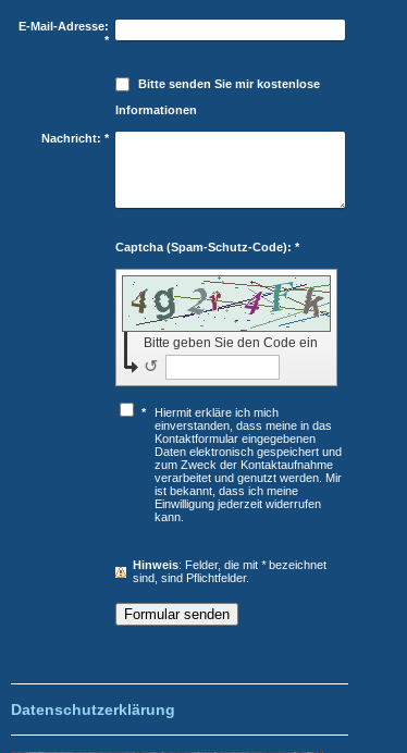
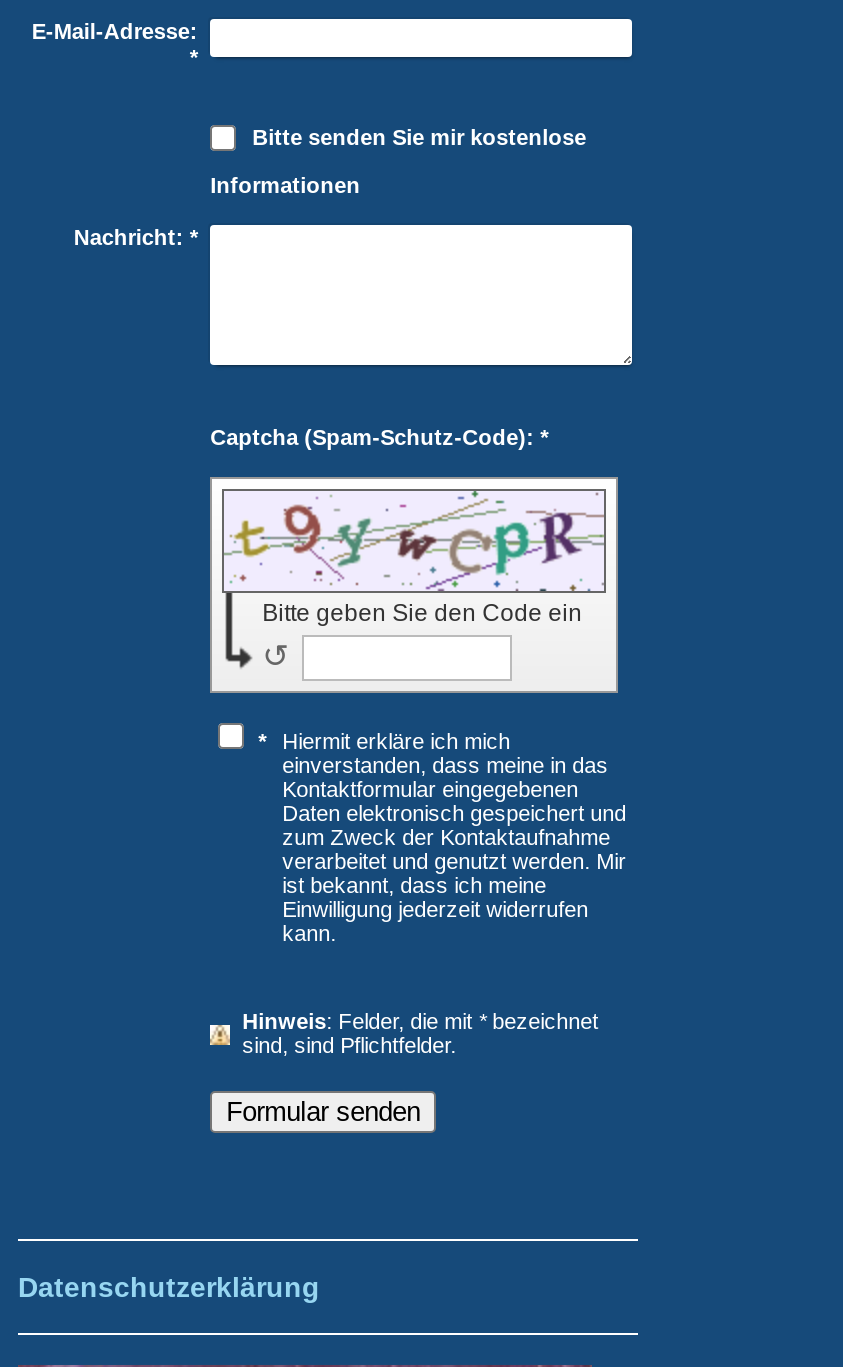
- [image]
+ [image]
